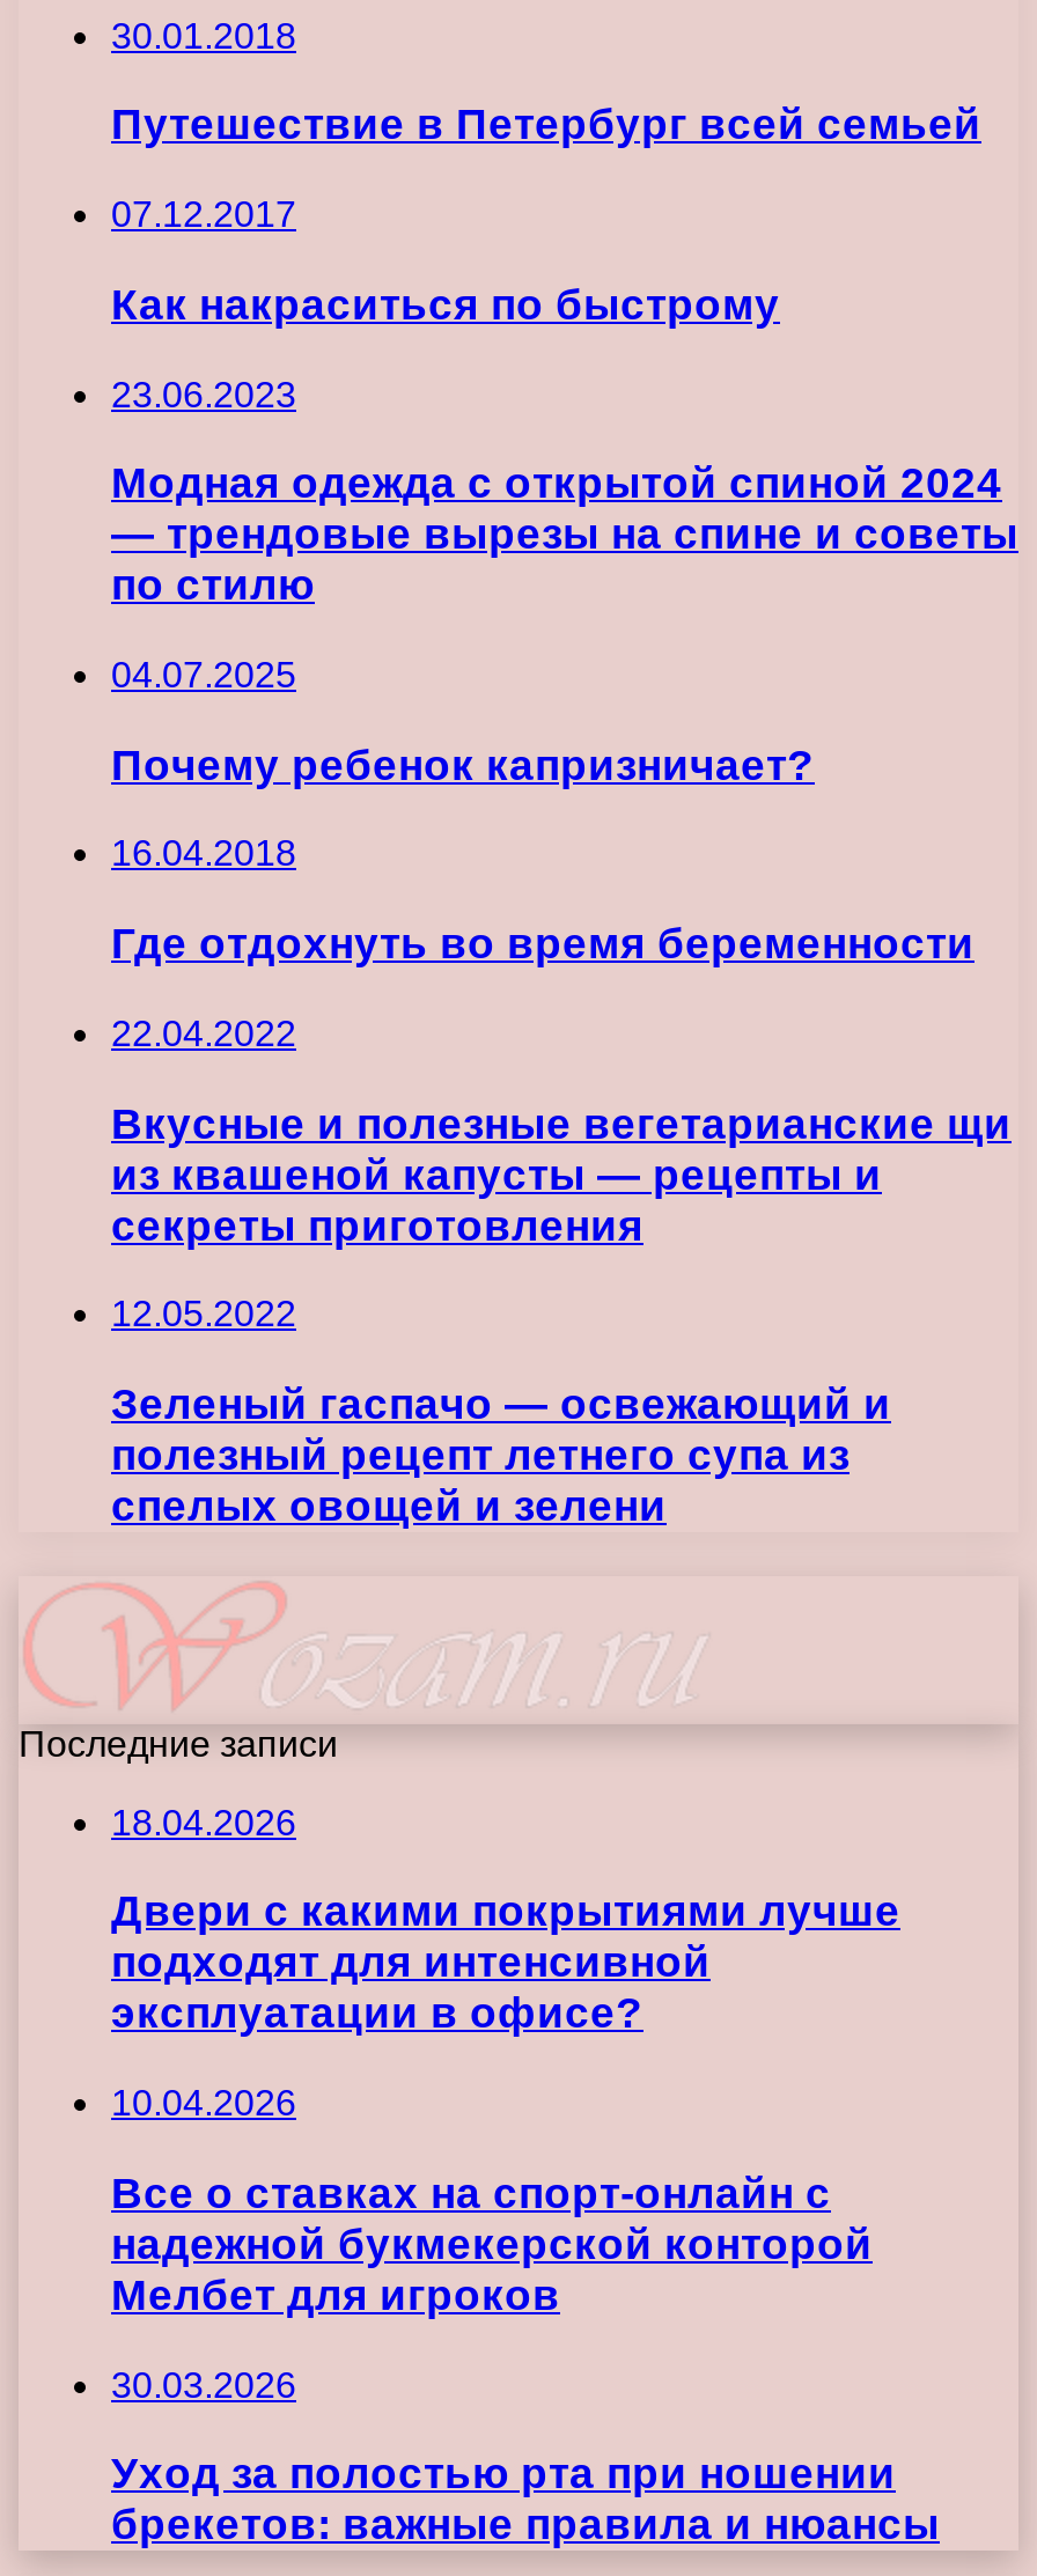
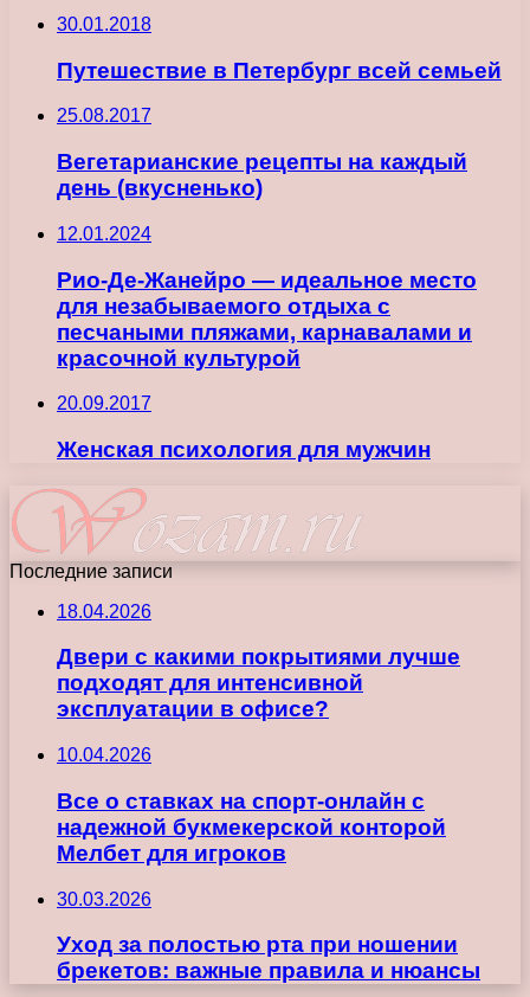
- 07.12.2017
- Как накраситься по быстрому
- 23.06.2023
- Модная одежда с открытой спиной 2024
- — трендовые вырезы на спине и советы
- по стилю
- 04.07.2025
- Почему ребенок капризничает?
- 16.04.2018
- Где отдохнуть во время беременности
- 22.04.2022
- Вкусные и полезные вегетарианские щи
- из квашеной капусты — рецепты и
- секреты приготовления
- 12.05.2022
- Зеленый гаспачо — освежающий и
- полезный рецепт летнего супа из
- спелых овощей и зелени
+ 25.08.2017
+ Вегетарианские рецепты на каждый
+ день (вкусненько)
+ 12.01.2024
+ Рио-Де-Жанейро — идеальное место
+ для незабываемого отдыха с
+ песчаными пляжами, карнавалами и
+ красочной культурой
+ 20.09.2017
+ Женская психология для мужчин
